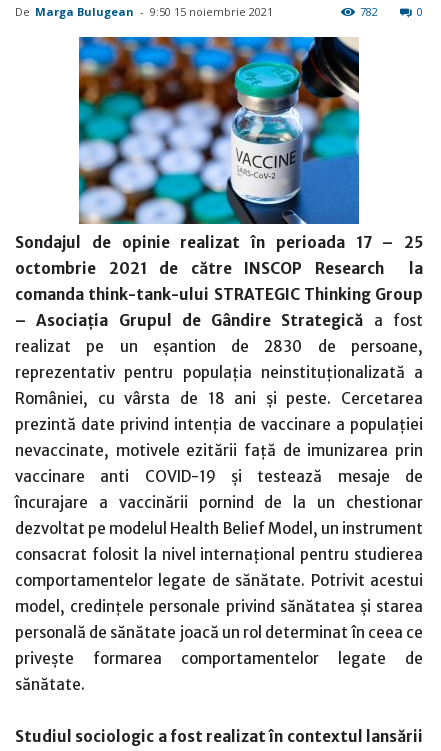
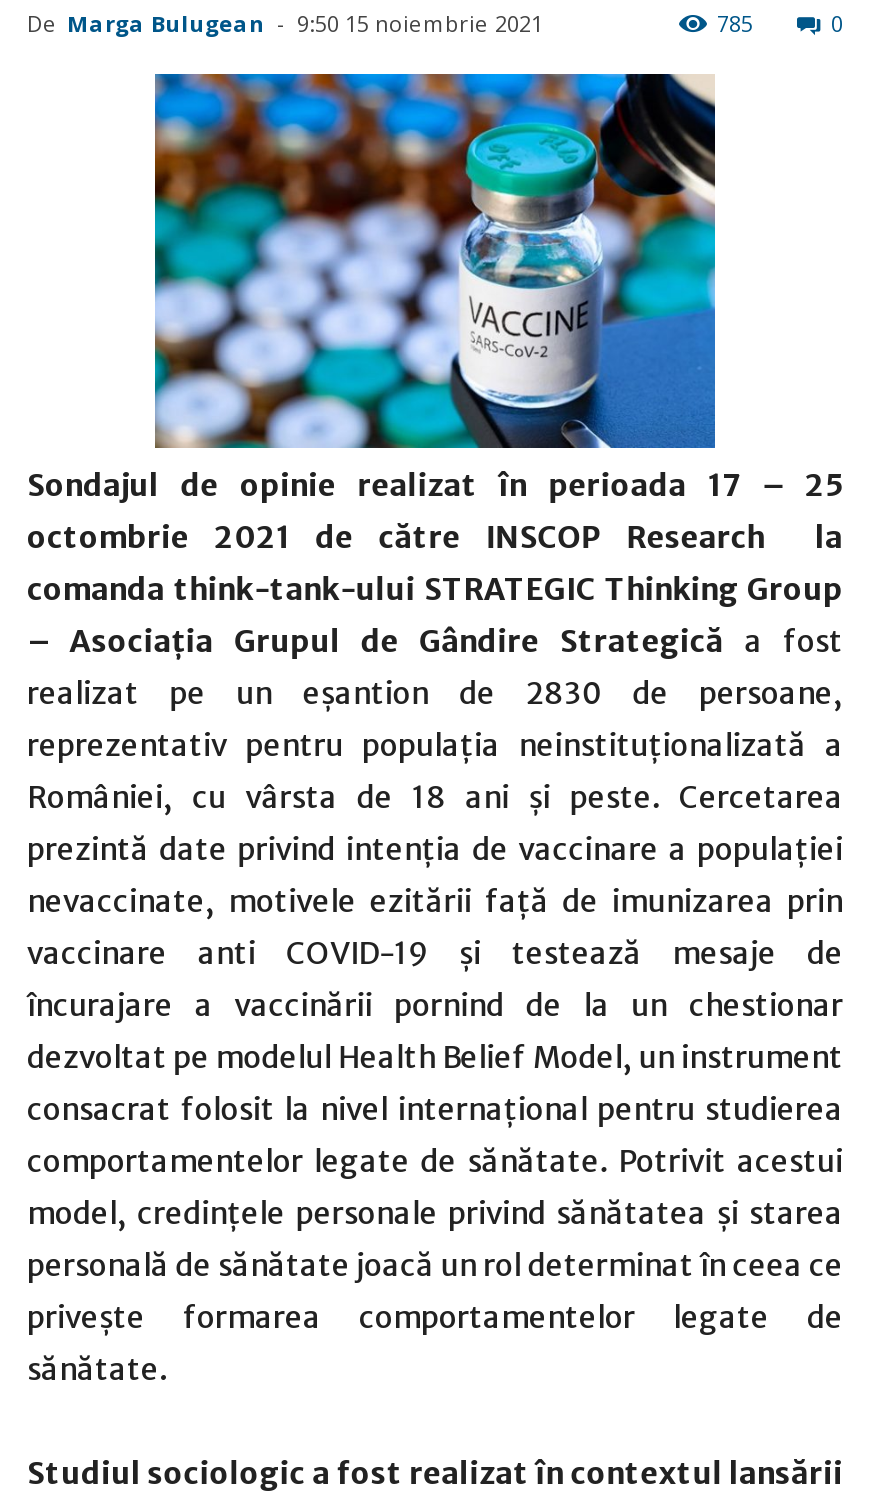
- 782
+ 785
